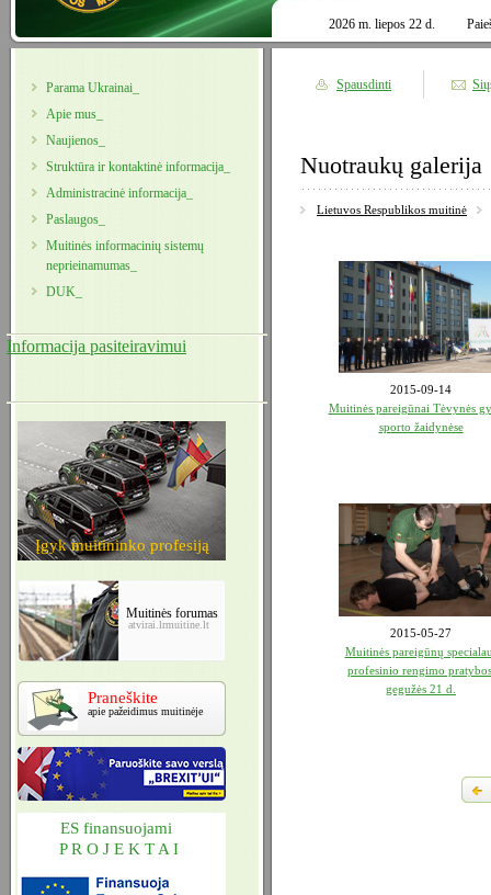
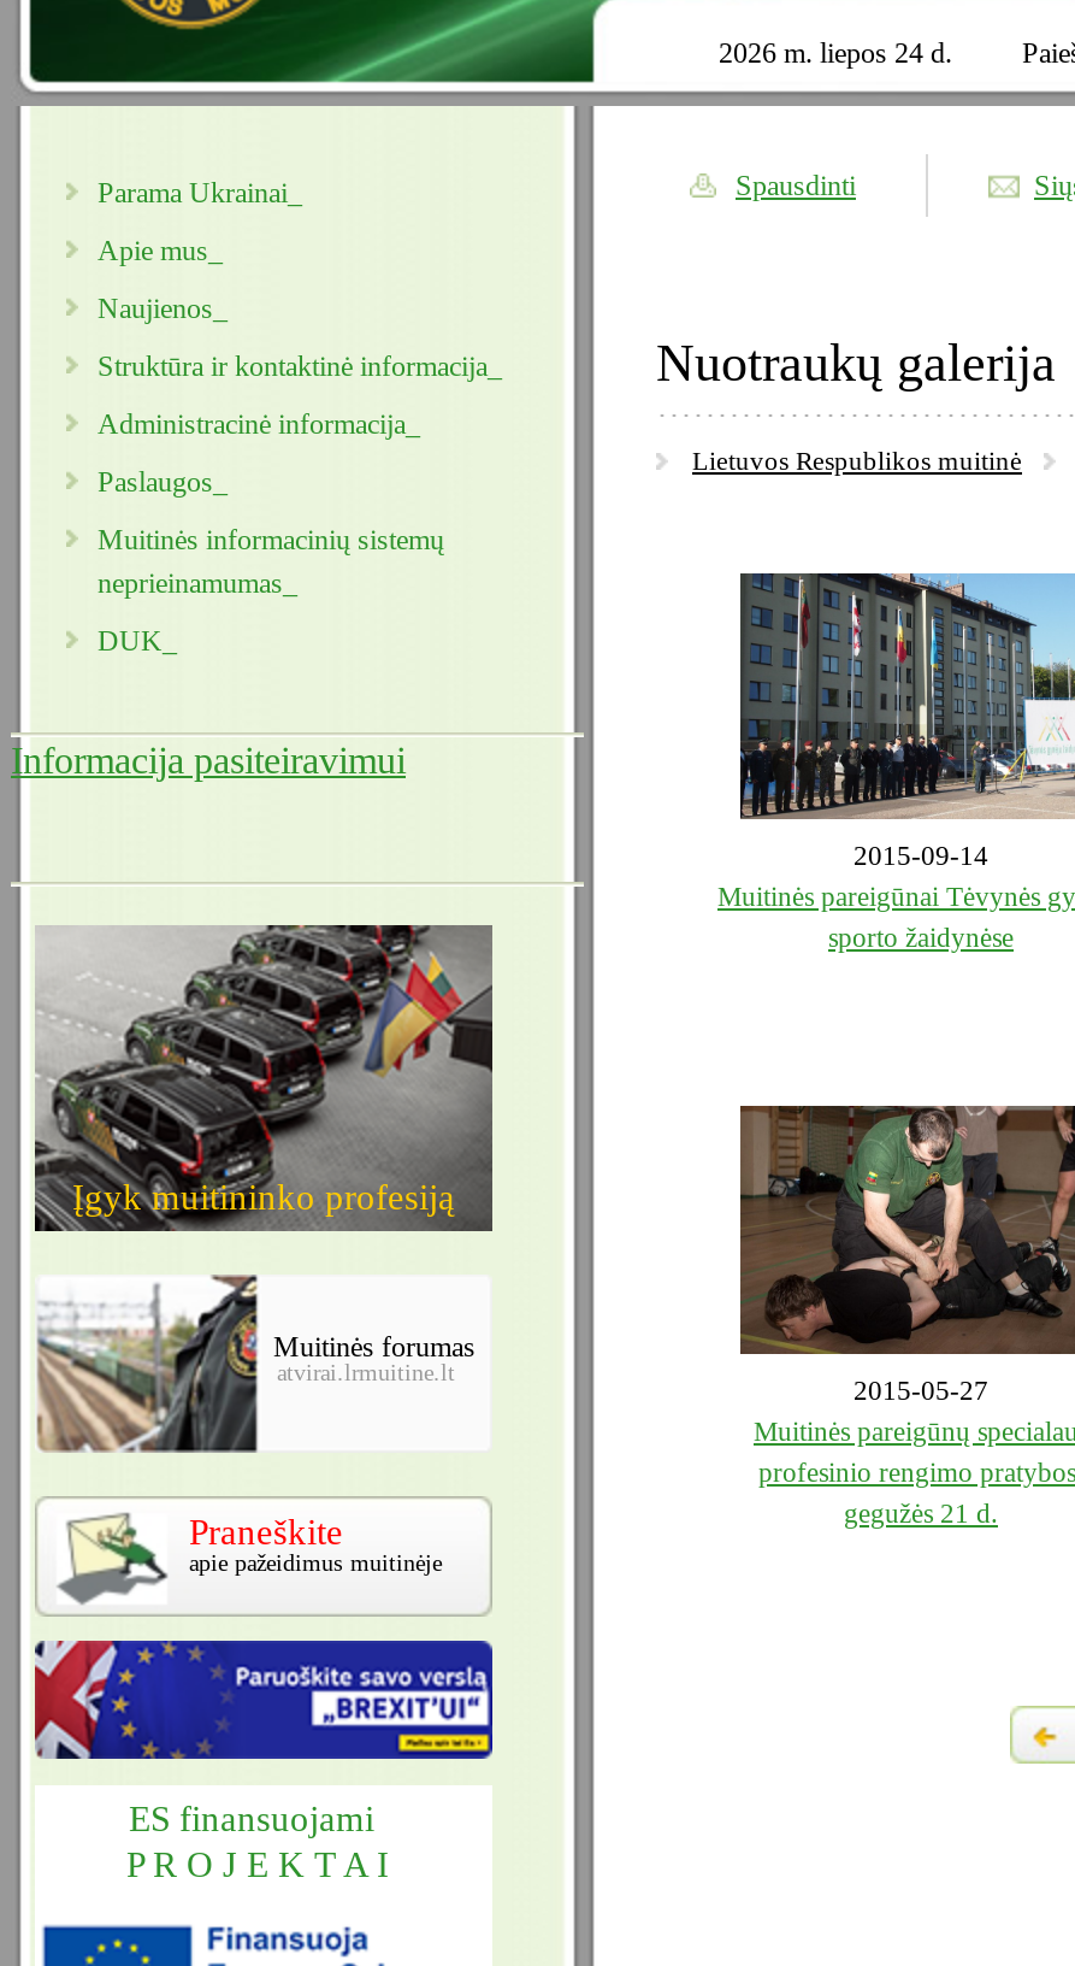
- 2026 m. liepos 22 d.
+ 2026 m. liepos 24 d.
